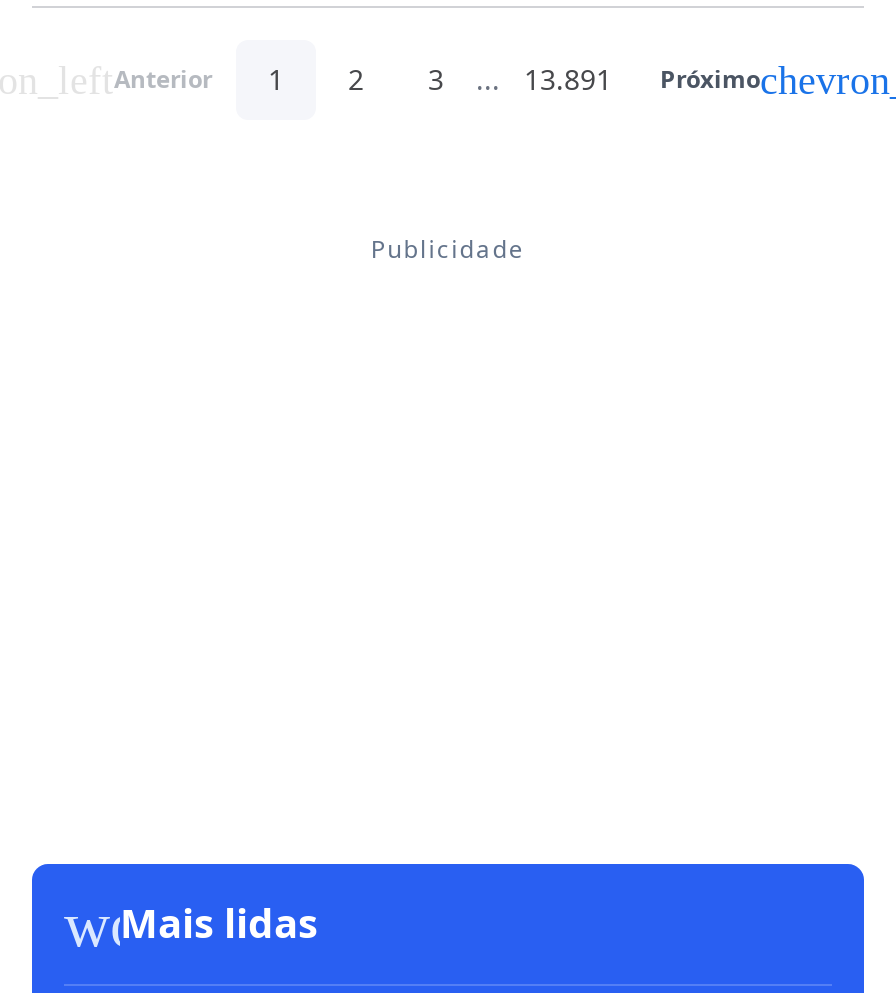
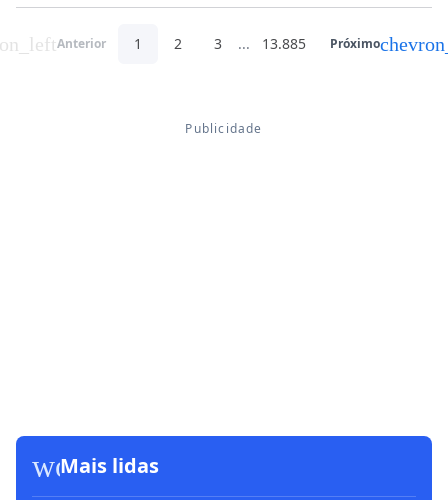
- 13.891
+ 13.885
